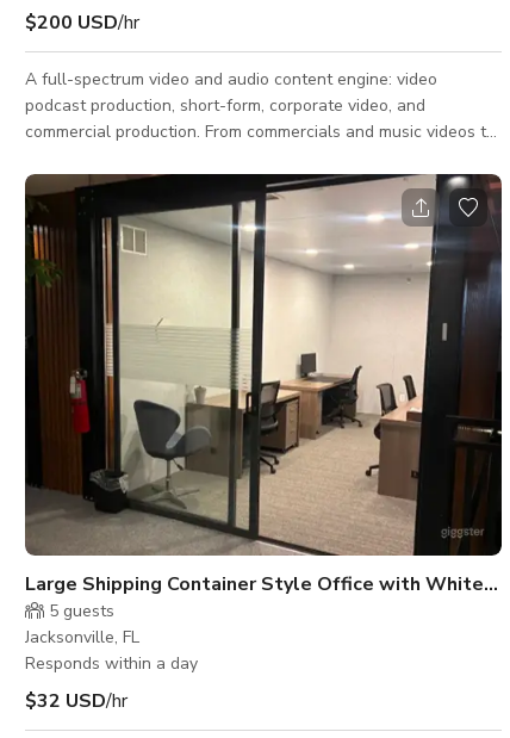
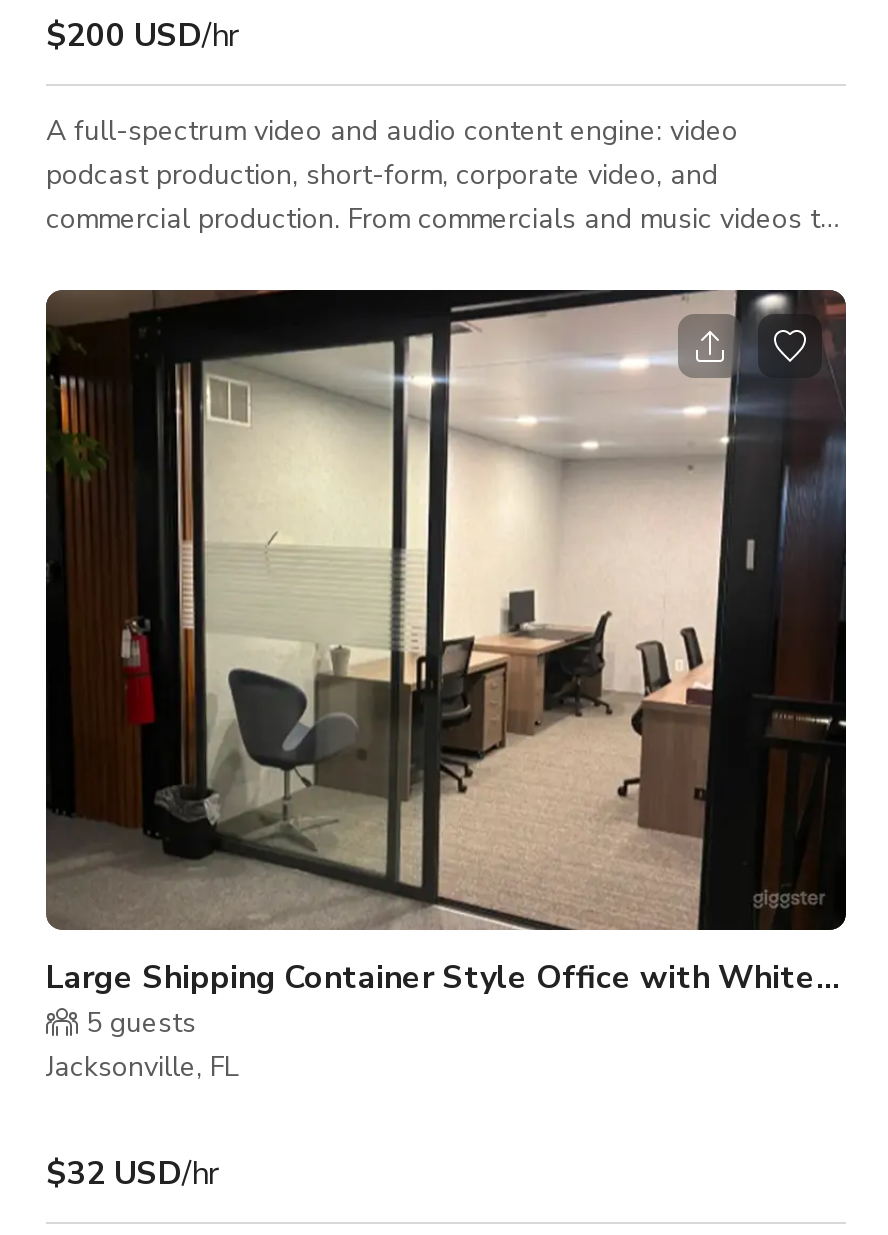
- Responds within a day
